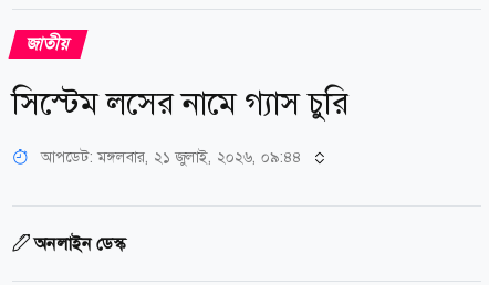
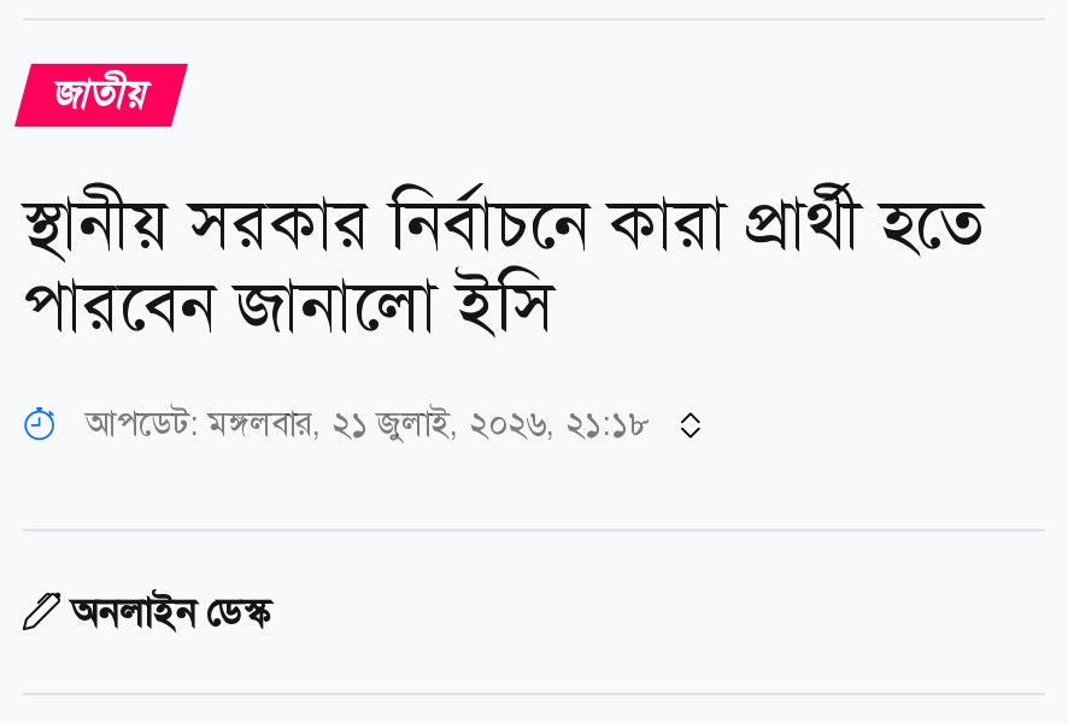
- সিস্টেম লসের নামে গ্যাস চুরি
+ স্থানীয় সরকার নির্বাচনে কারা প্রার্থী হতে
+ পারবেন জানালো ইসি

- আপডেট: মঙ্গলবার, ২১ জুলাই, ২০২৬, ০৯:৪৪
+ আপডেট: মঙ্গলবার, ২১ জুলাই, ২০২৬, ২১:১৮
